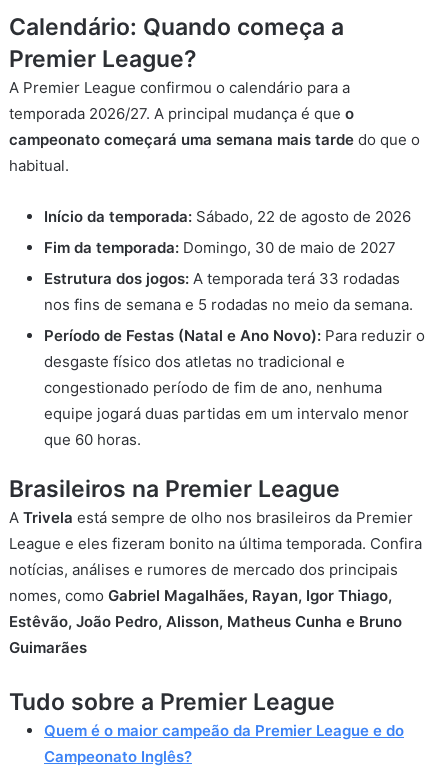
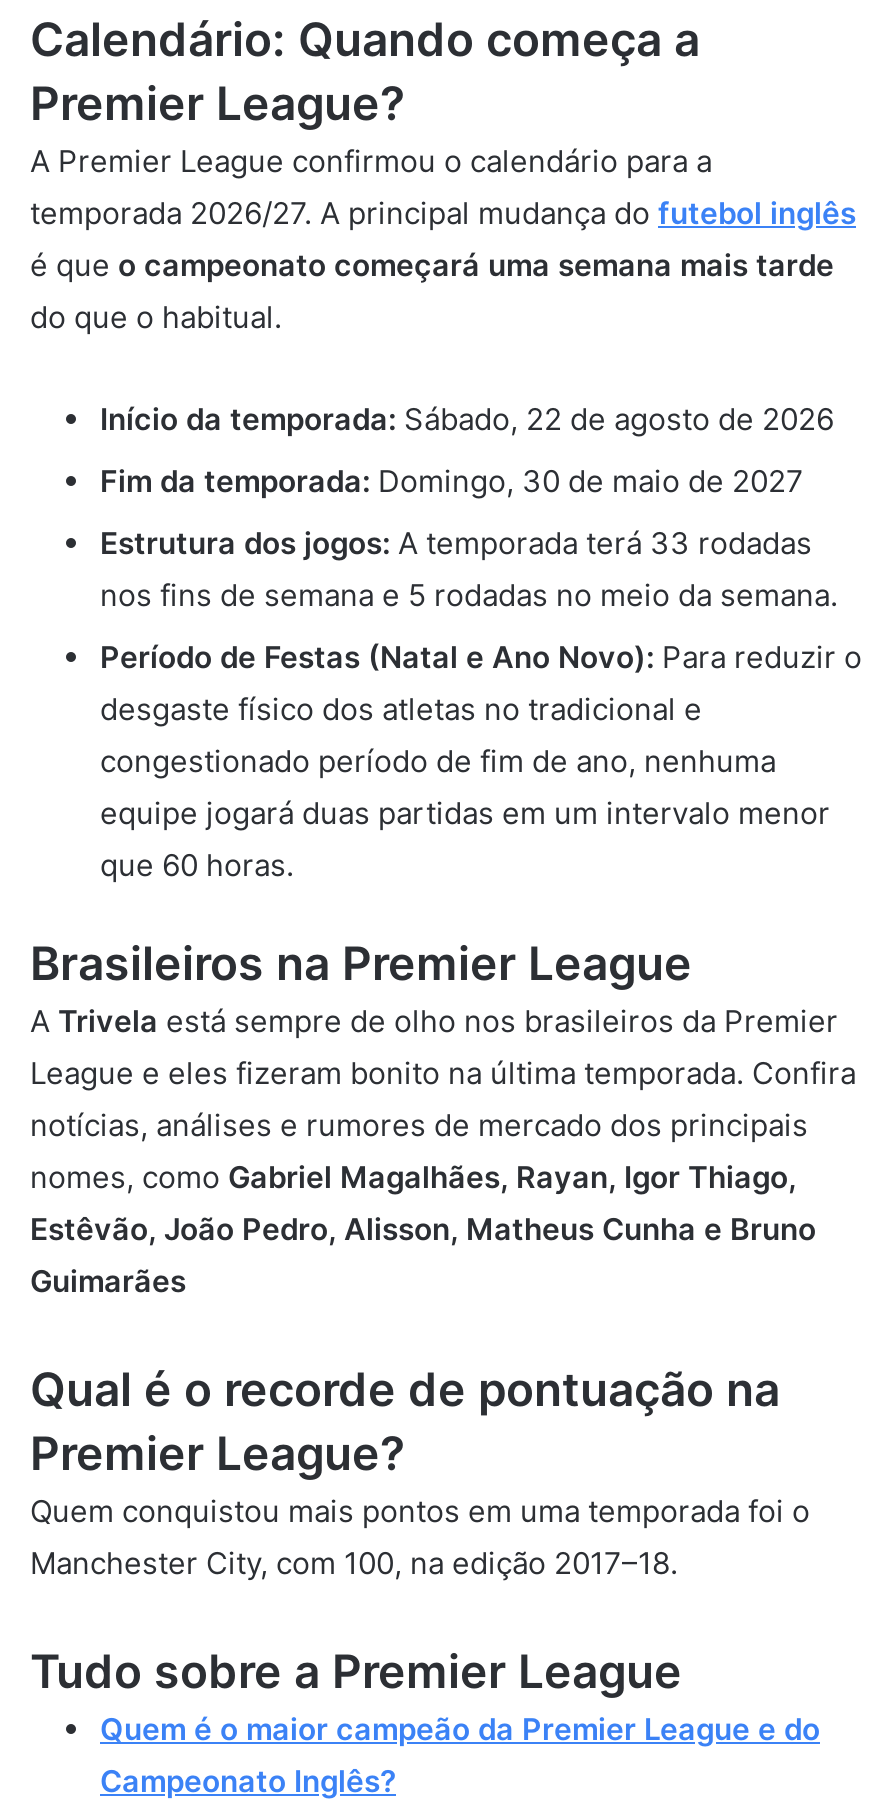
- temporada 2026/27. A principal mudança é que o
- campeonato começará uma semana mais tarde do que o
- habitual.
+ temporada 2026/27. A principal mudança do futebol inglês
+ é que o campeonato começará uma semana mais tarde
+ do que o habitual.

+ Qual é o recorde de pontuação na
+ Premier League?
+ Quem conquistou mais pontos em uma temporada foi o
+ Manchester City, com 100, na edição 2017–18.
